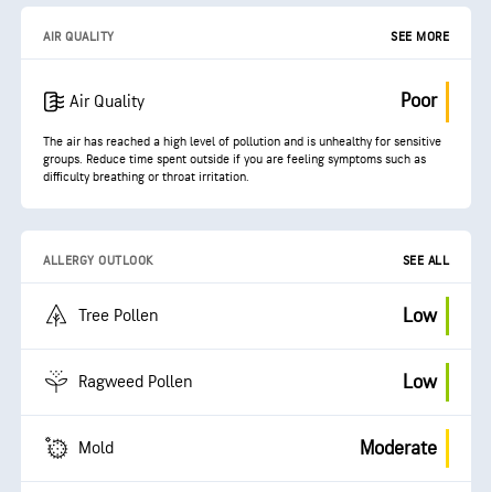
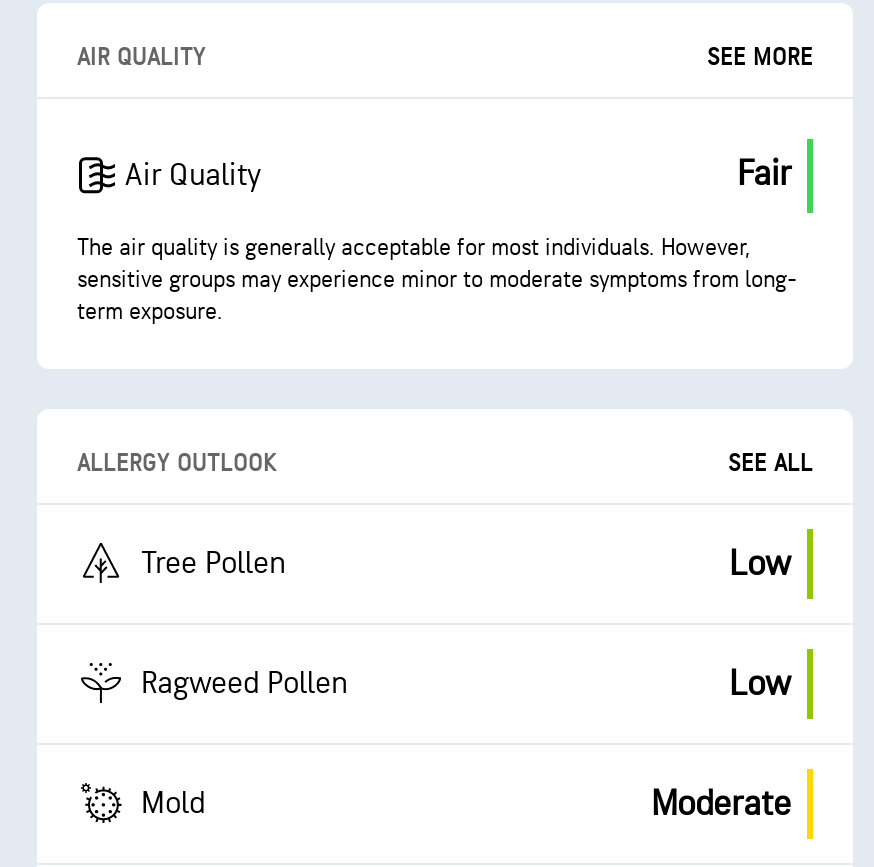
- Poor
+ Fair

- The air has reached a high level of pollution and is unhealthy for sensitive
- groups. Reduce time spent outside if you are feeling symptoms such as
- difficulty breathing or throat irritation.
+ The air quality is generally acceptable for most individuals. However,
+ sensitive groups may experience minor to moderate symptoms from long-
+ term exposure.
